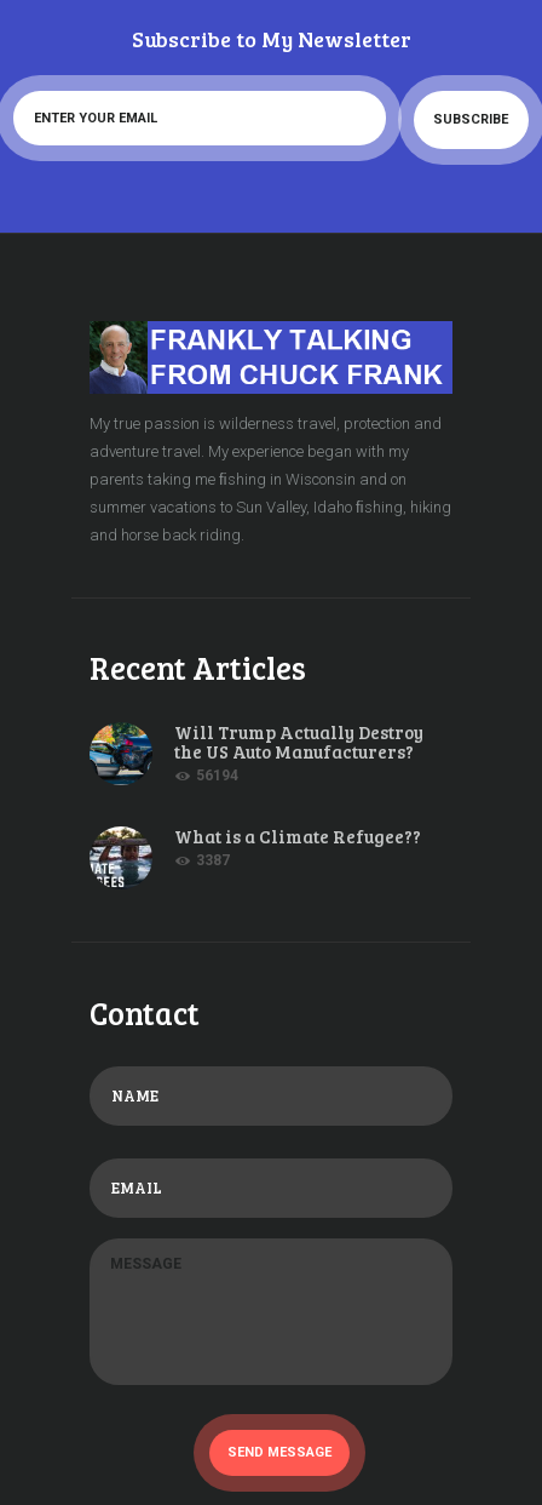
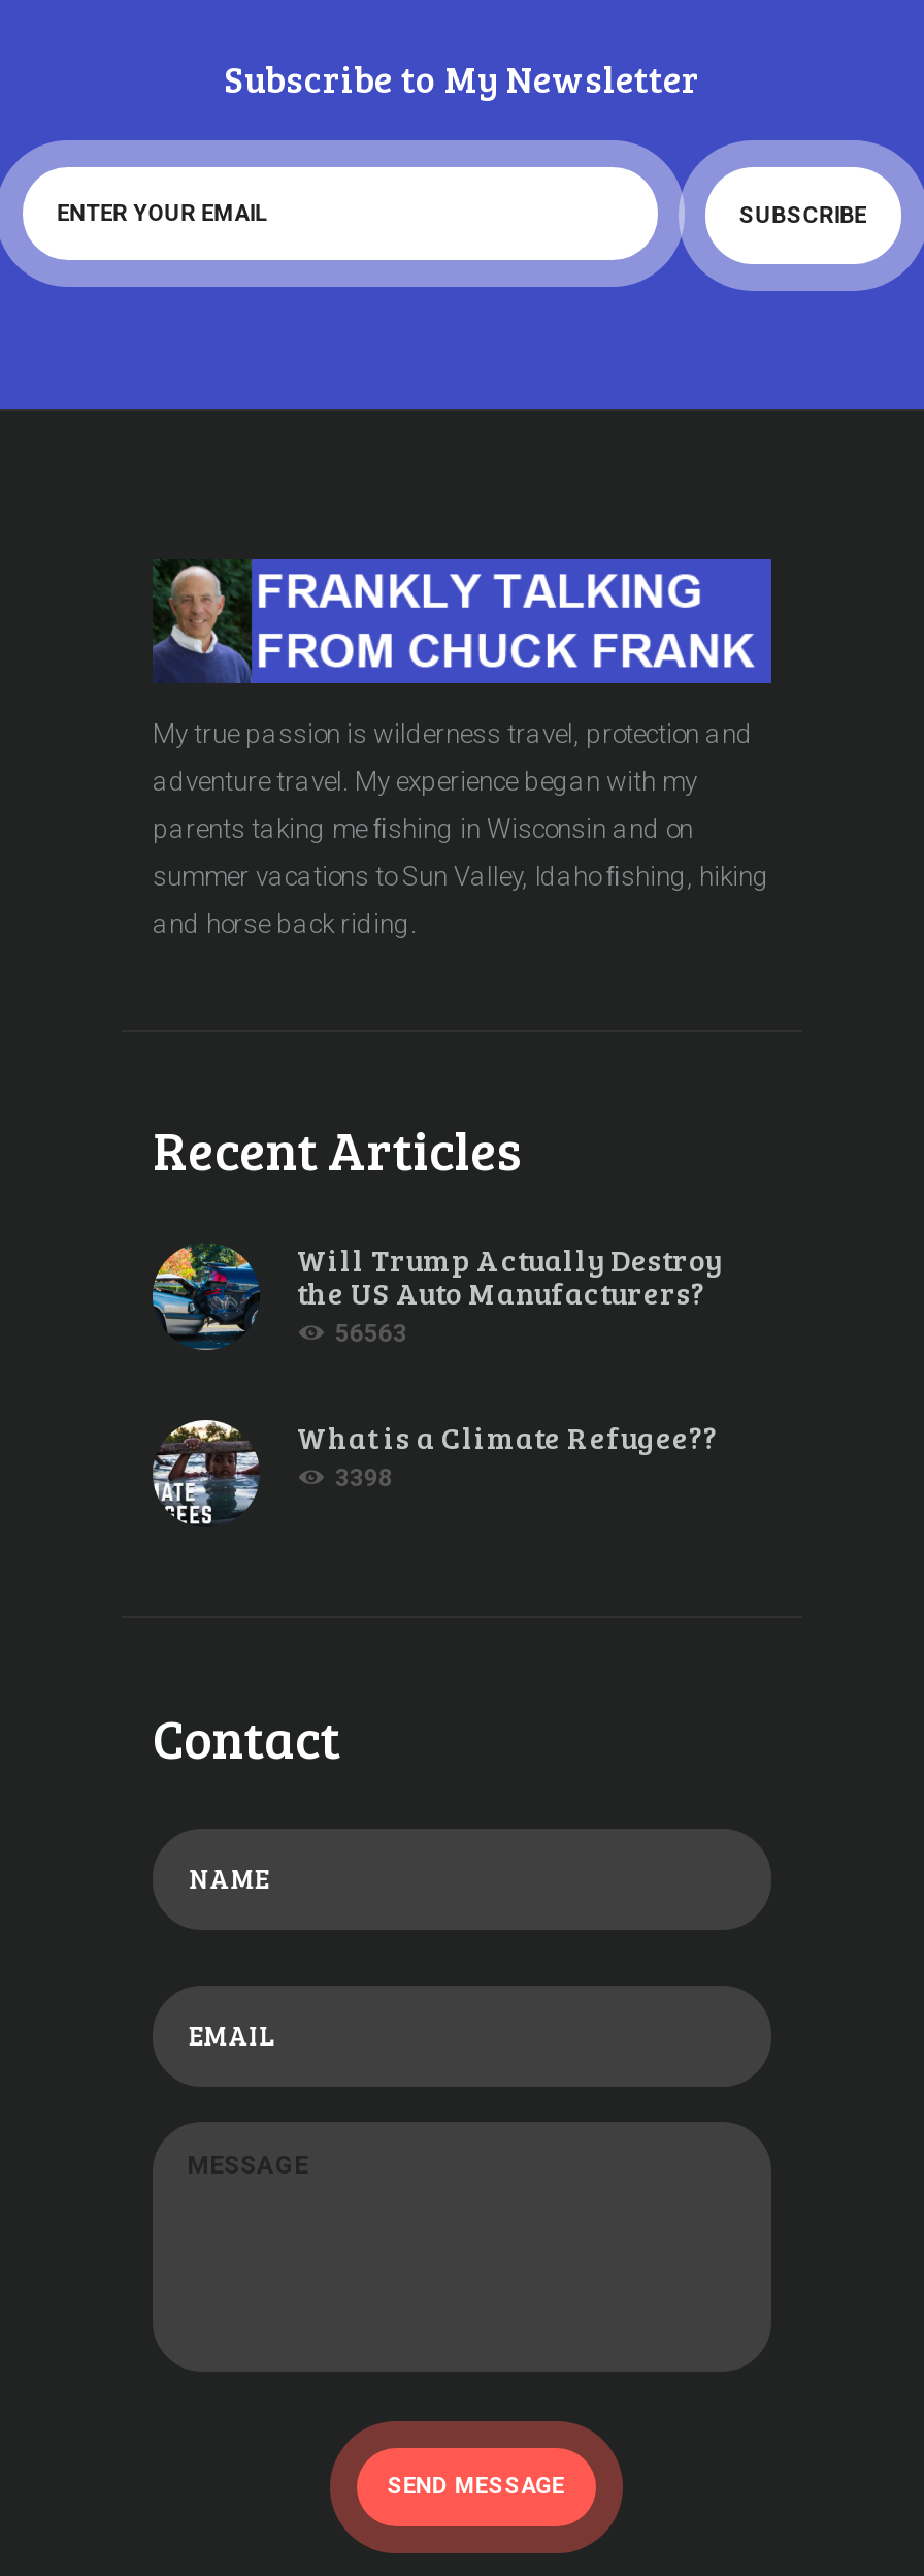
- 56194
+ 56563

- 3387
+ 3398
